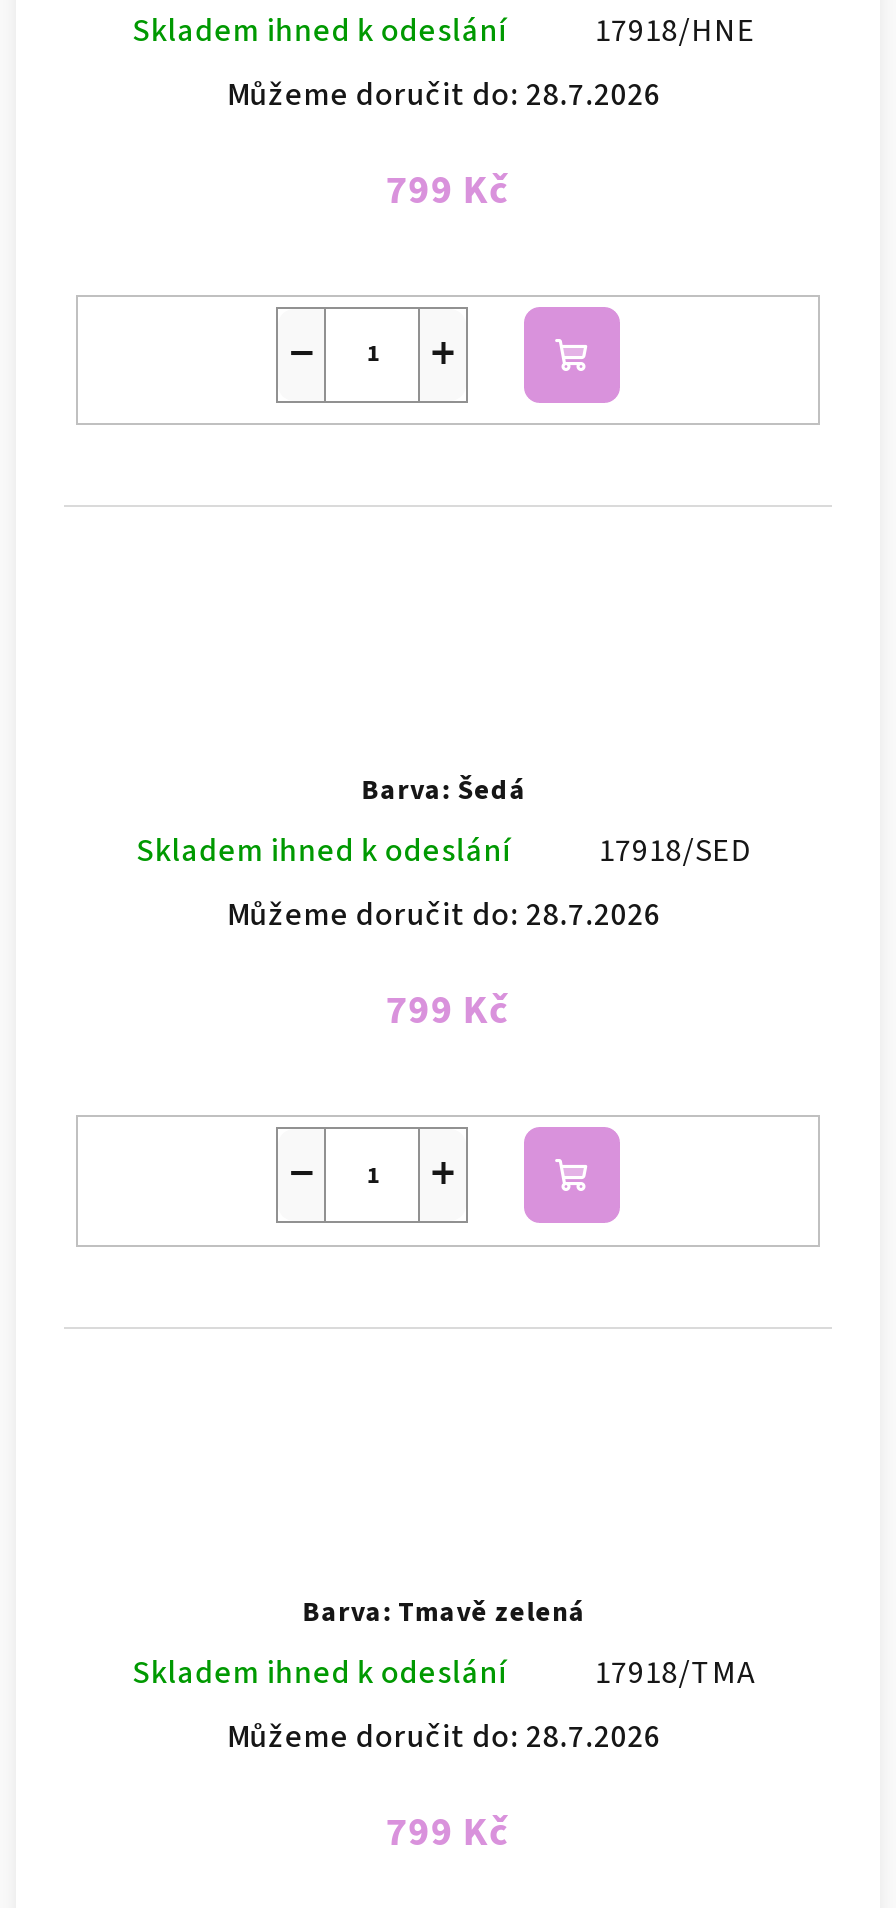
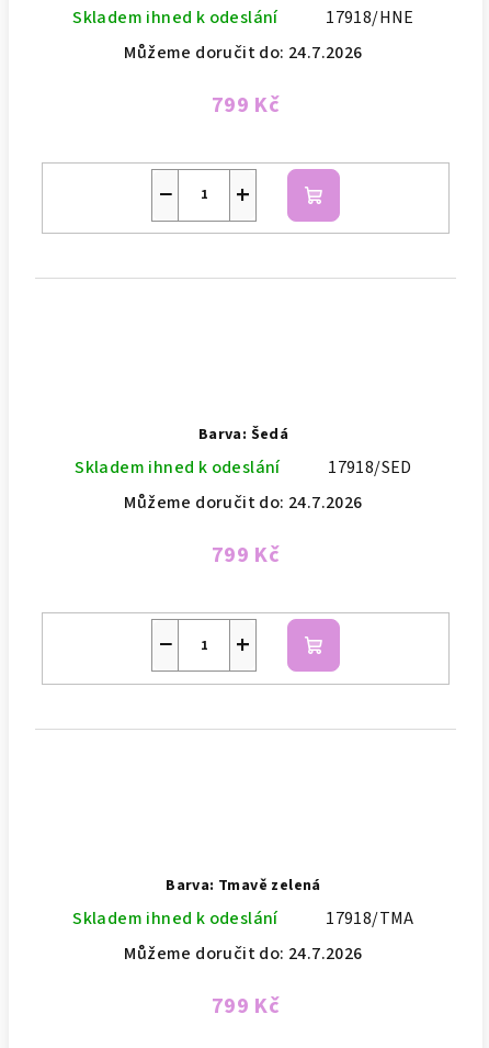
- Můžeme doručit do: 28.7.2026
+ Můžeme doručit do: 24.7.2026

- Můžeme doručit do: 28.7.2026
+ Můžeme doručit do: 24.7.2026

- Můžeme doručit do: 28.7.2026
+ Můžeme doručit do: 24.7.2026
